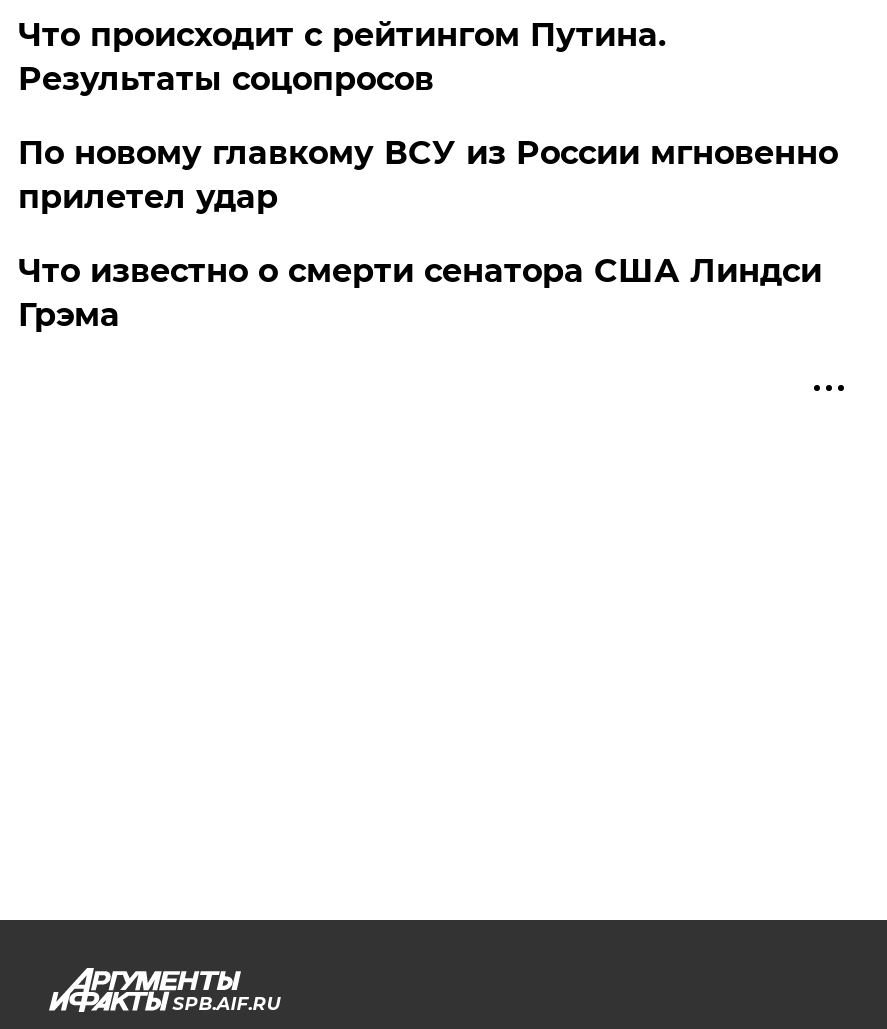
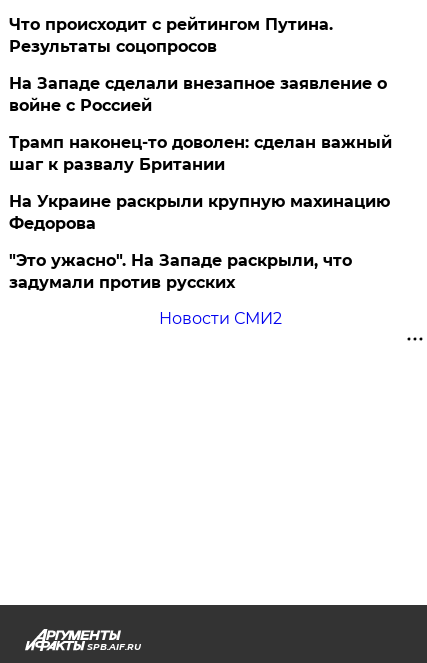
- По новому главкому ВСУ из России мгновенно
- прилетел удар
- Что известно о смерти сенатора США Линдси
- Грэма
+ На Западе сделали внезапное заявление о
+ войне с Россией
+ Трамп наконец-то доволен: сделан важный
+ шаг к развалу Британии
+ На Украине раскрыли крупную махинацию
+ Федорова
+ "Это ужасно". На Западе раскрыли, что
+ задумали против русских
+ Новости СМИ2
